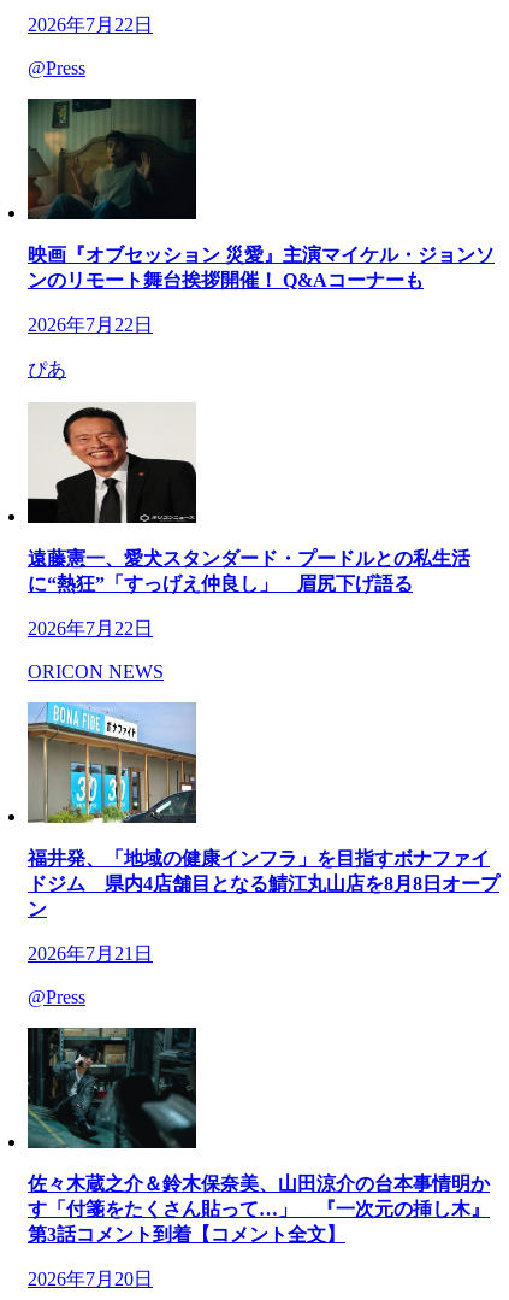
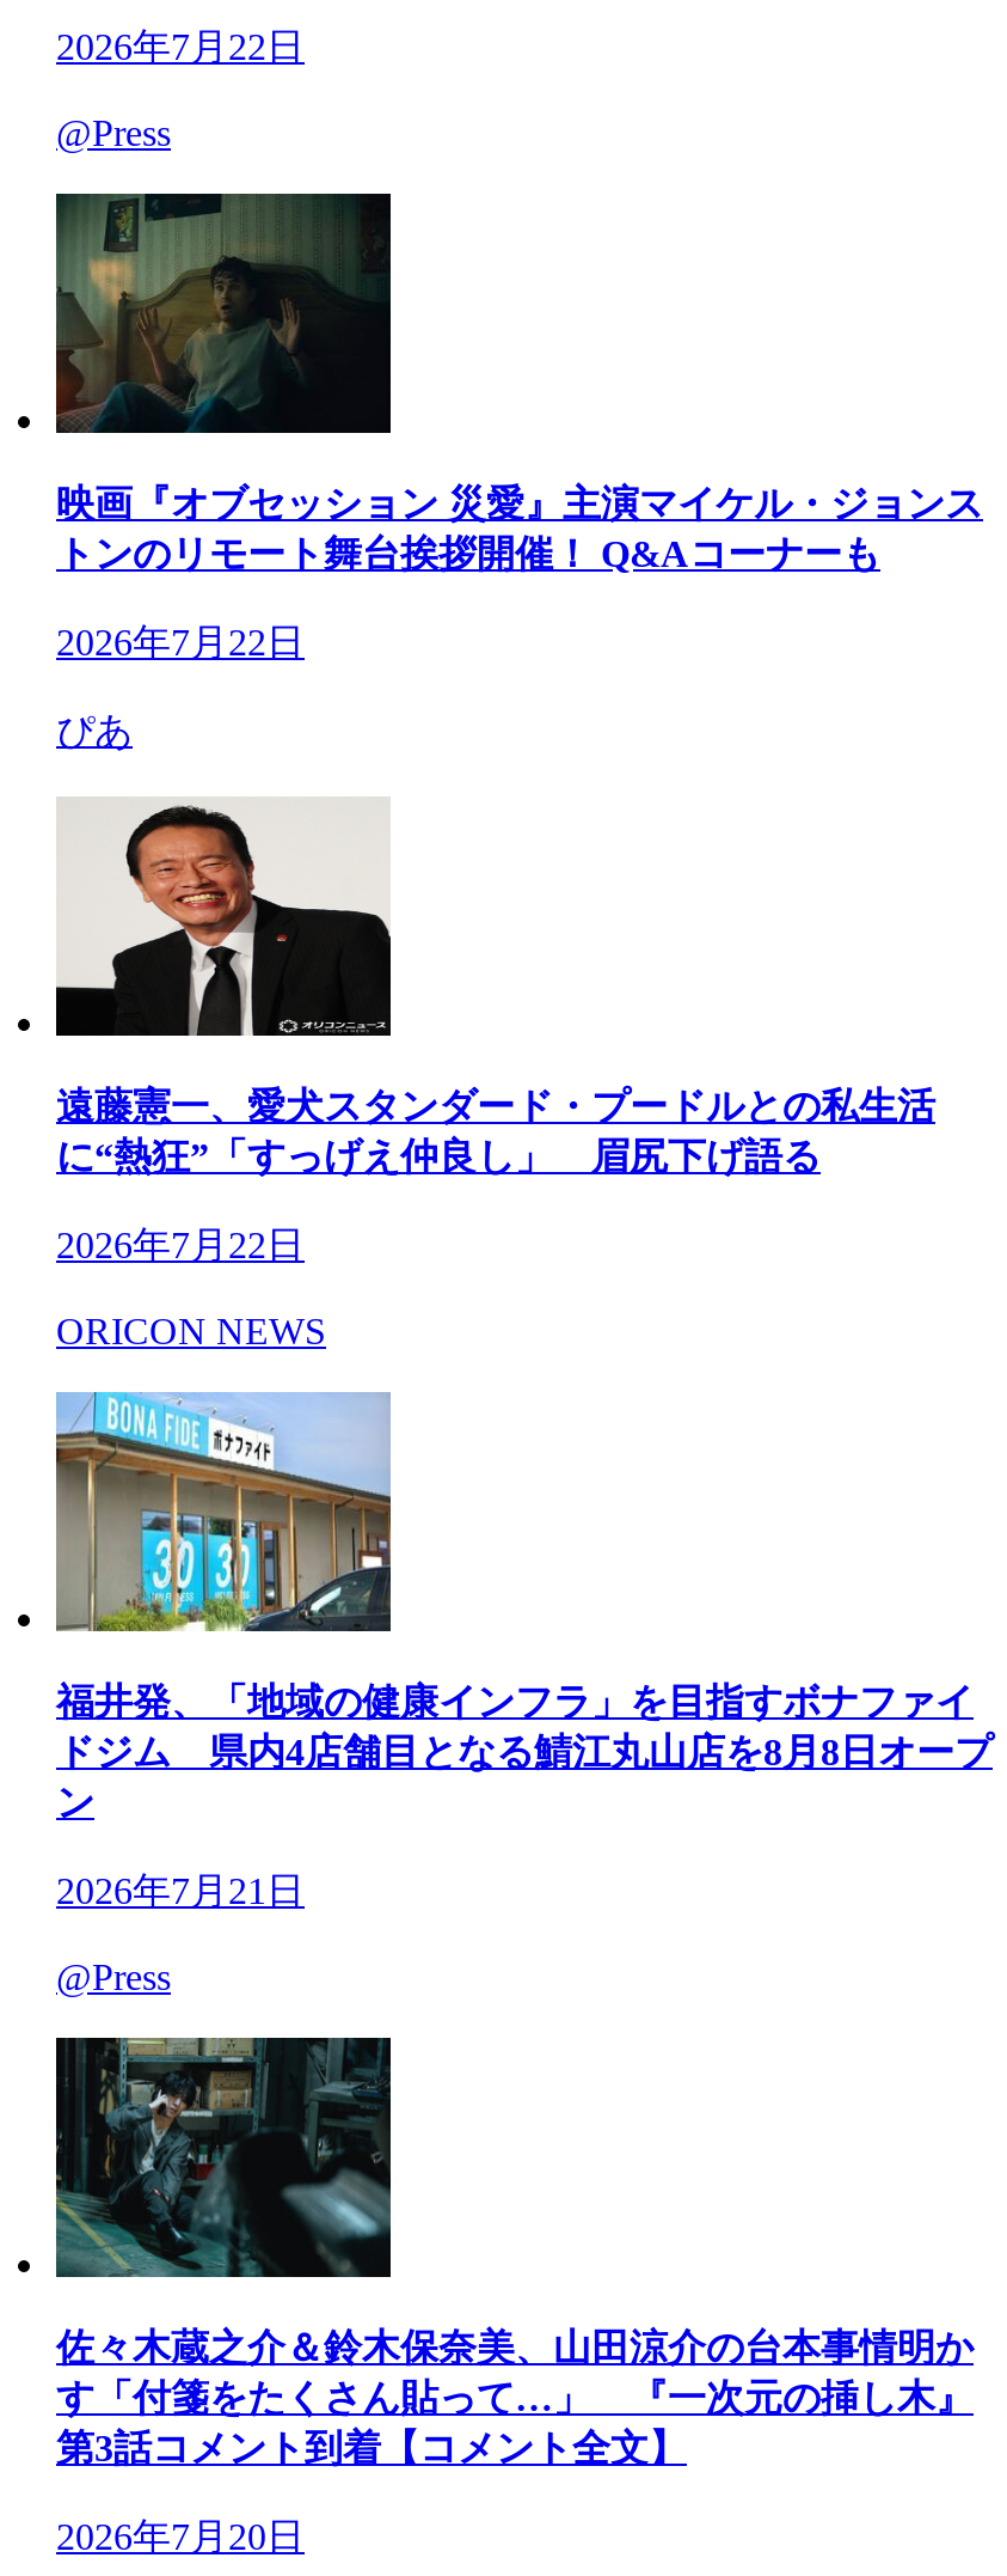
- 映画『オブセッション 災愛』主演マイケル・ジョンソ
- ンのリモート舞台挨拶開催！ Q&Aコーナーも
+ 映画『オブセッション 災愛』主演マイケル・ジョンス
+ トンのリモート舞台挨拶開催！ Q&Aコーナーも
